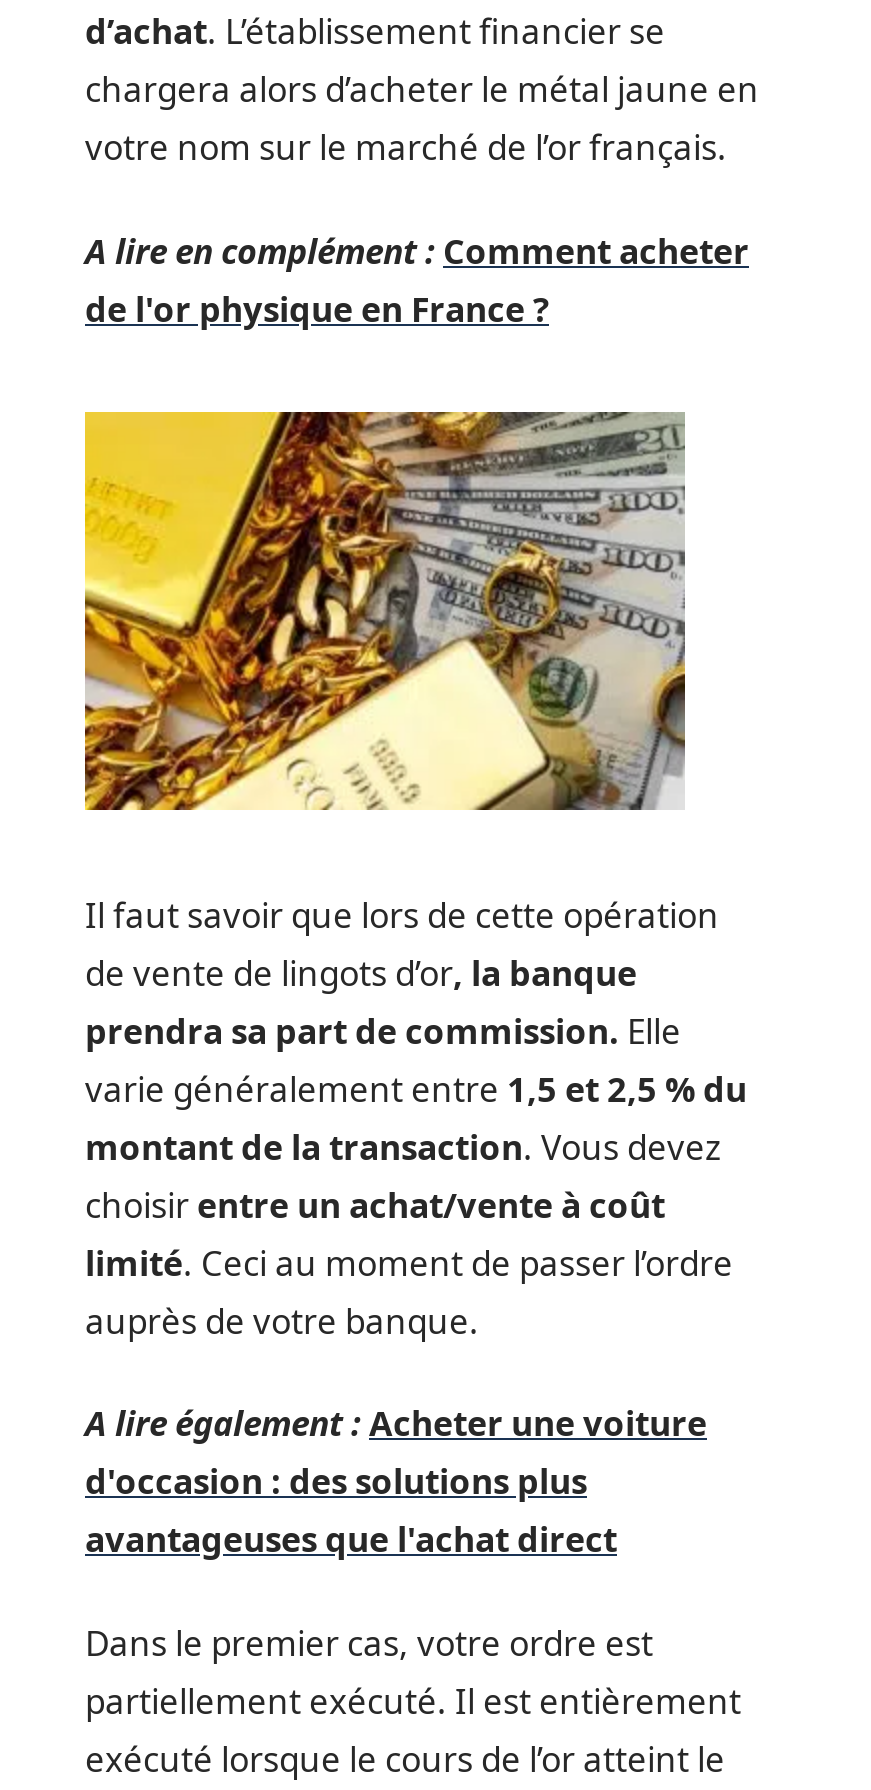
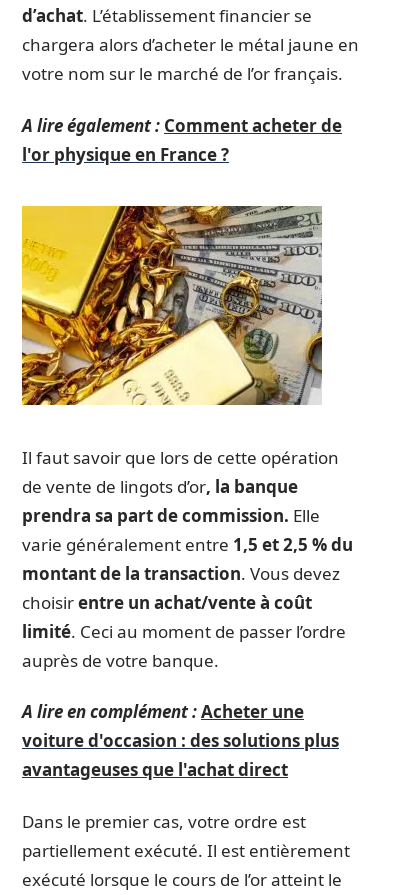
- A lire en complément : Comment acheter
- de l'or physique en France ?
+ A lire également : Comment acheter de
+ l'or physique en France ?

- A lire également : Acheter une voiture
- d'occasion : des solutions plus
+ A lire en complément : Acheter une
+ voiture d'occasion : des solutions plus
